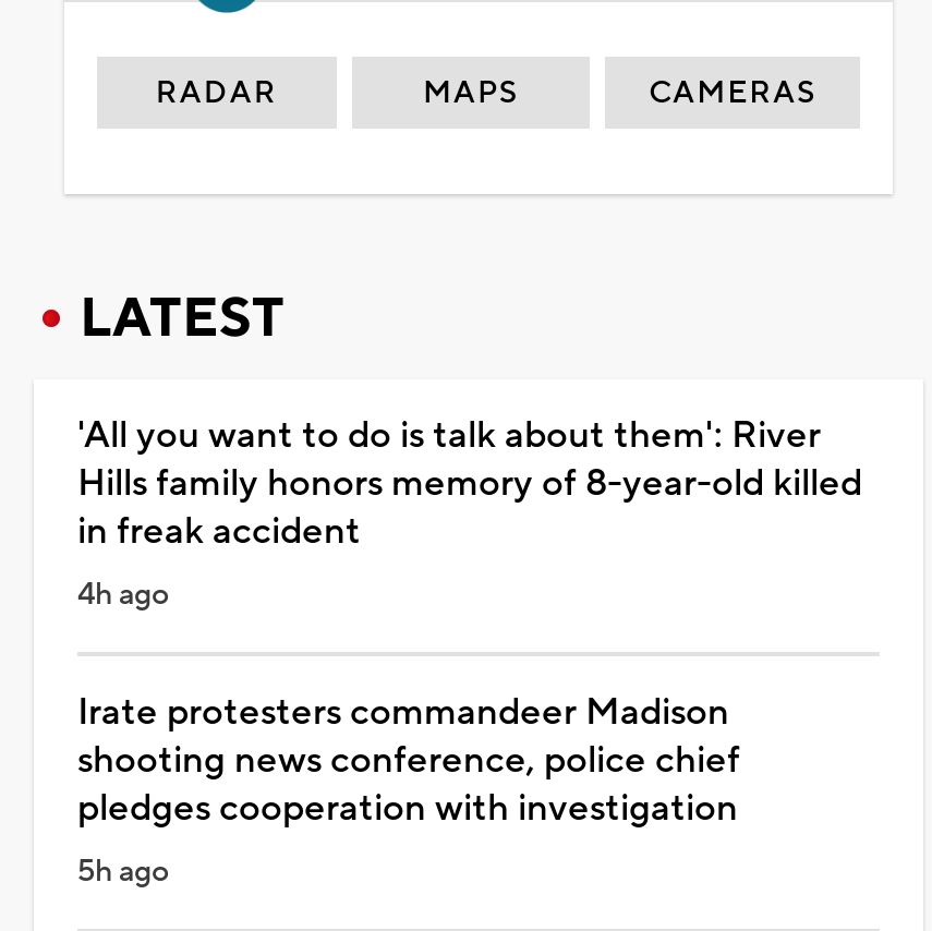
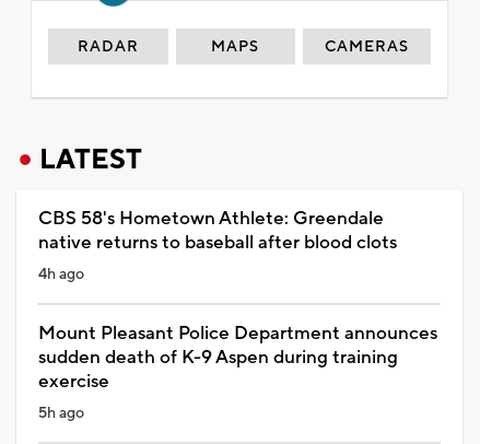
- 'All you want to do is talk about them': River
- Hills family honors memory of 8-year-old killed
- in freak accident
+ CBS 58's Hometown Athlete: Greendale
+ native returns to baseball after blood clots

- Irate protesters commandeer Madison
- shooting news conference, police chief
- pledges cooperation with investigation
+ Mount Pleasant Police Department announces
+ sudden death of K-9 Aspen during training
+ exercise
